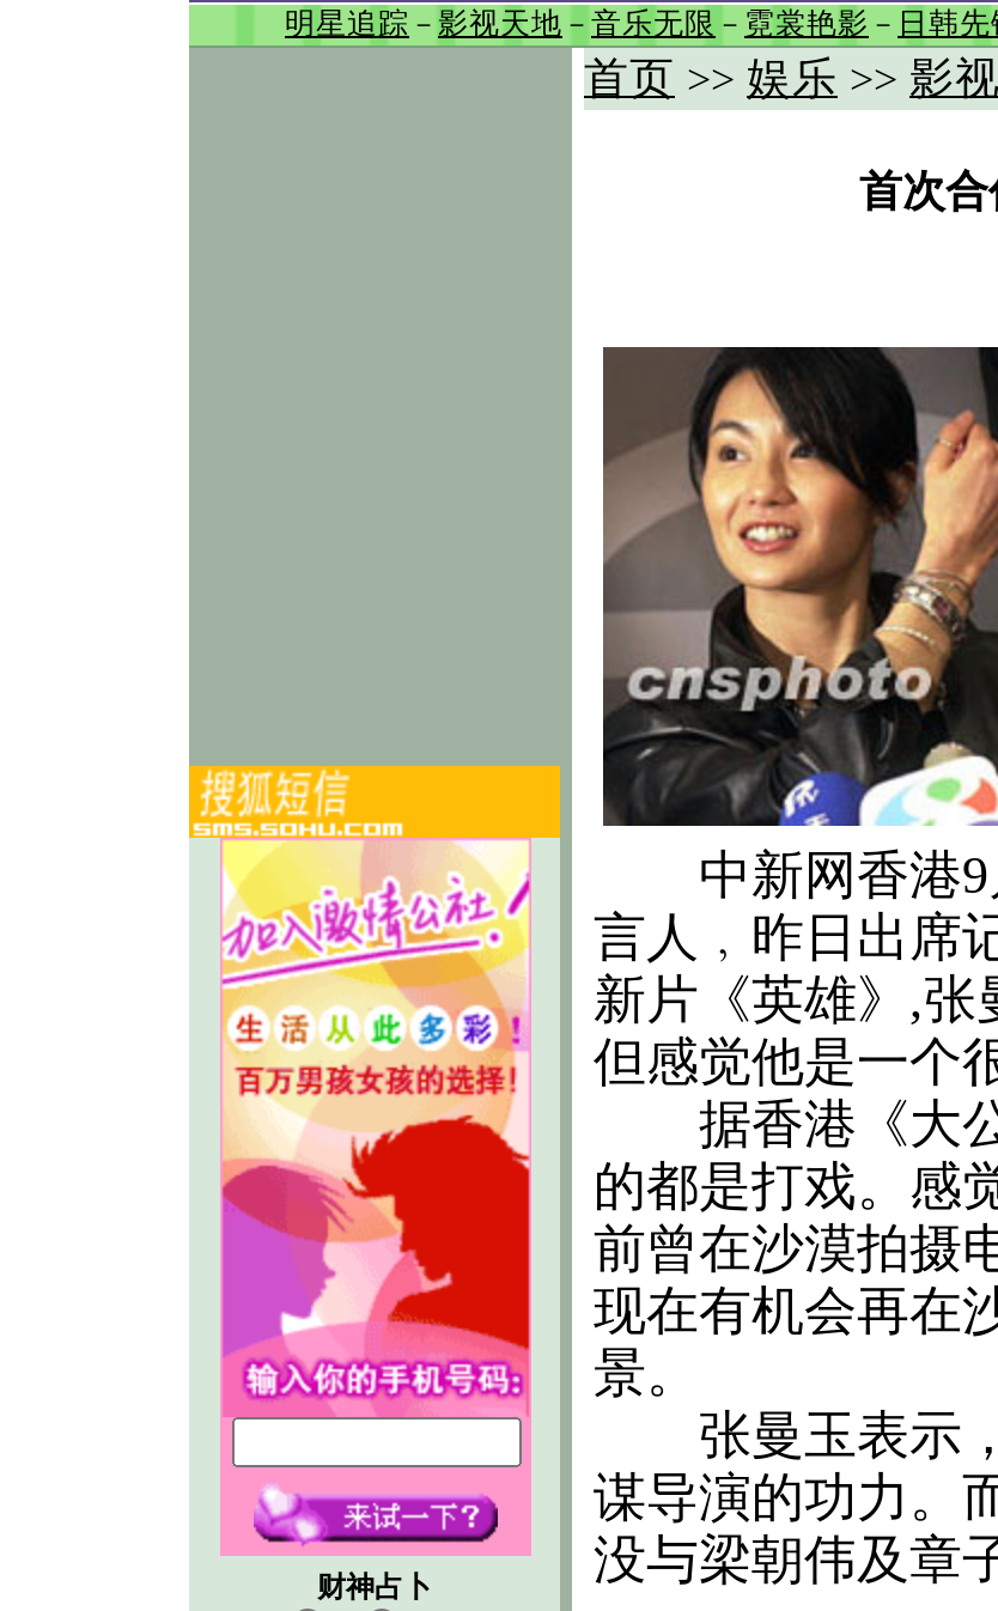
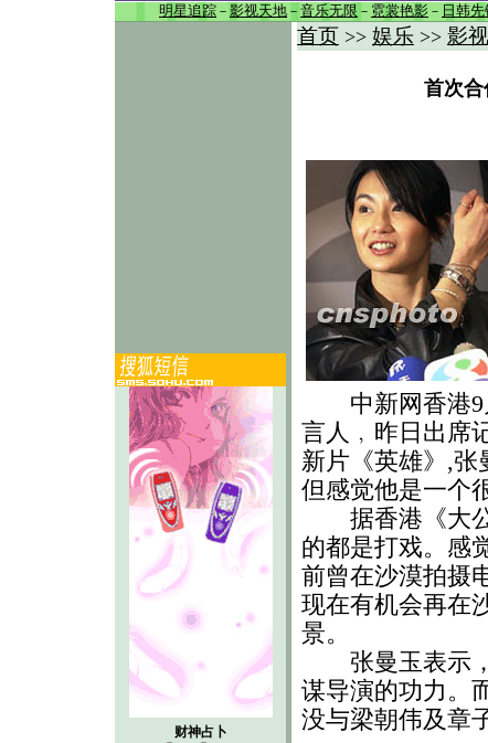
- [image]
+ [image]
